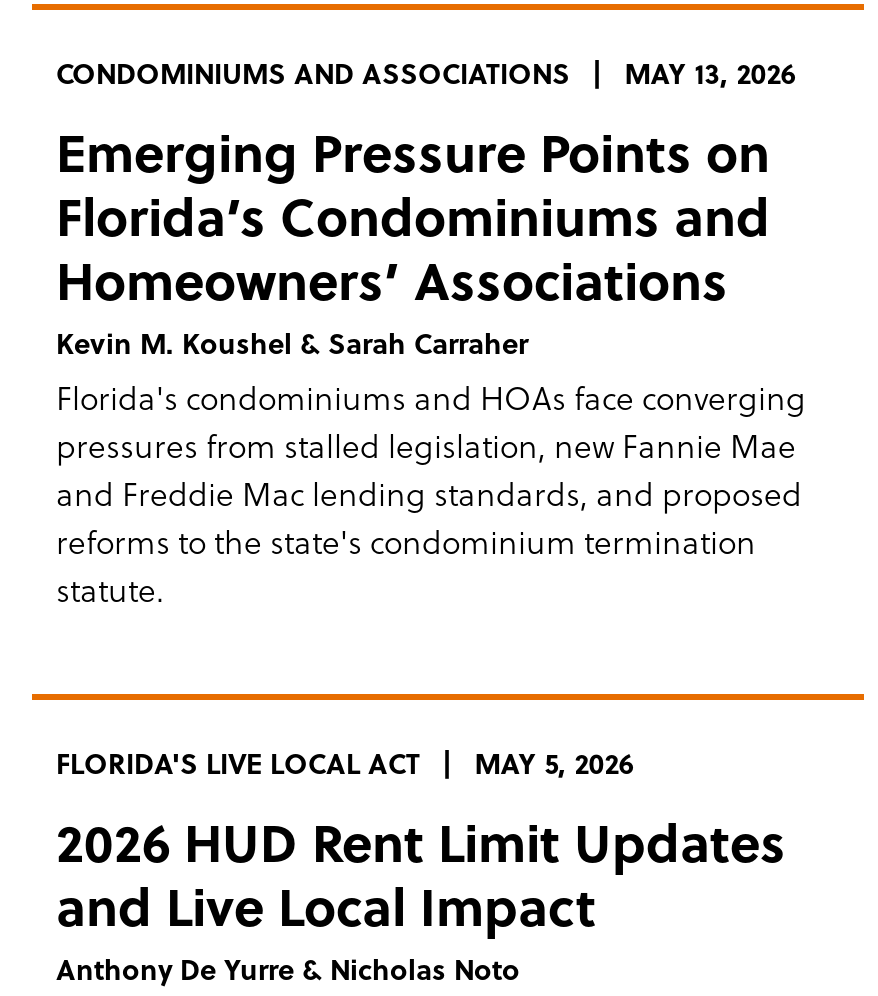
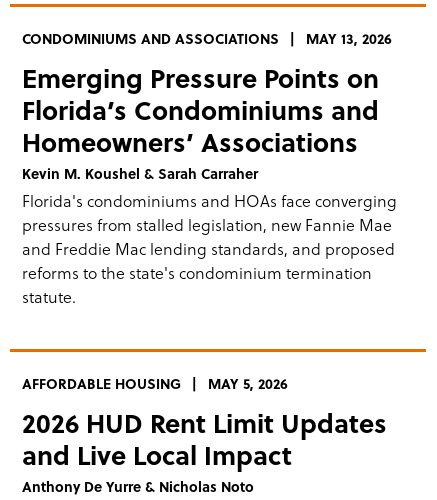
- FLORIDA'S LIVE LOCAL ACT
+ AFFORDABLE HOUSING
